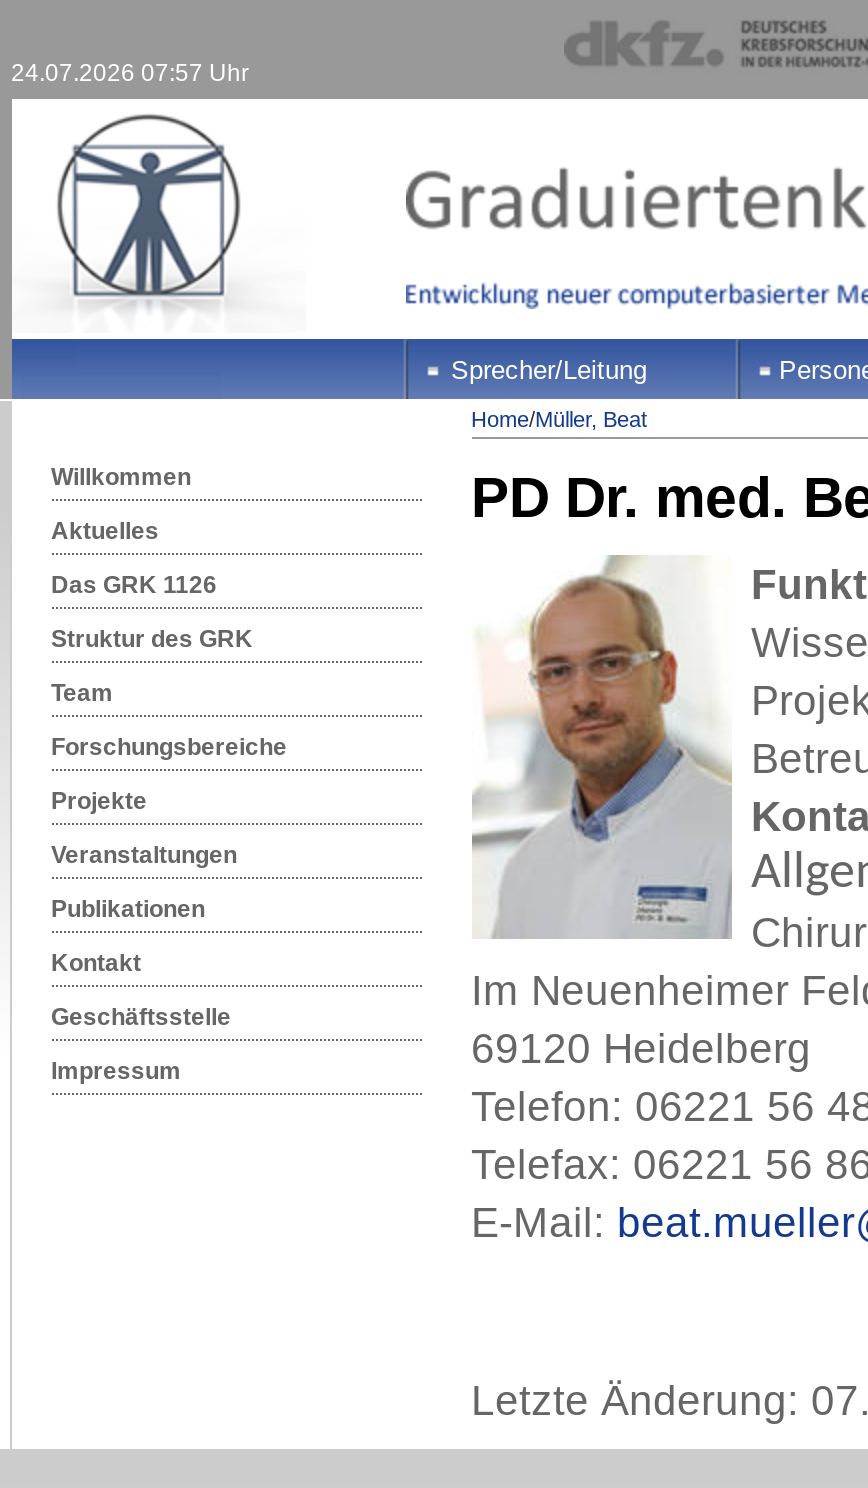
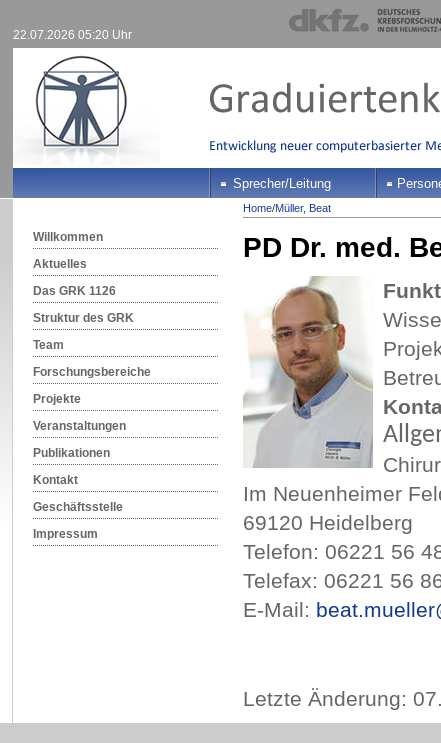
- 24.07.2026 07:57 Uhr
+ 22.07.2026 05:20 Uhr
